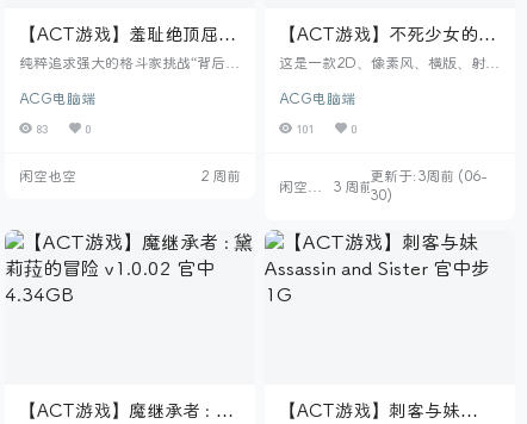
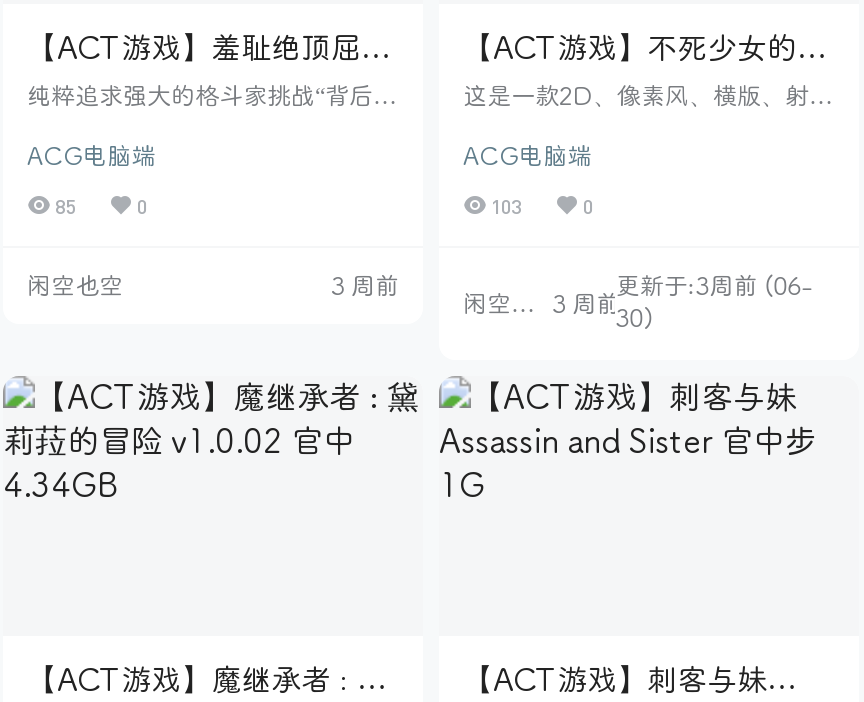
- 83
+ 85

- 101
+ 103

- 2 周前
+ 3 周前
